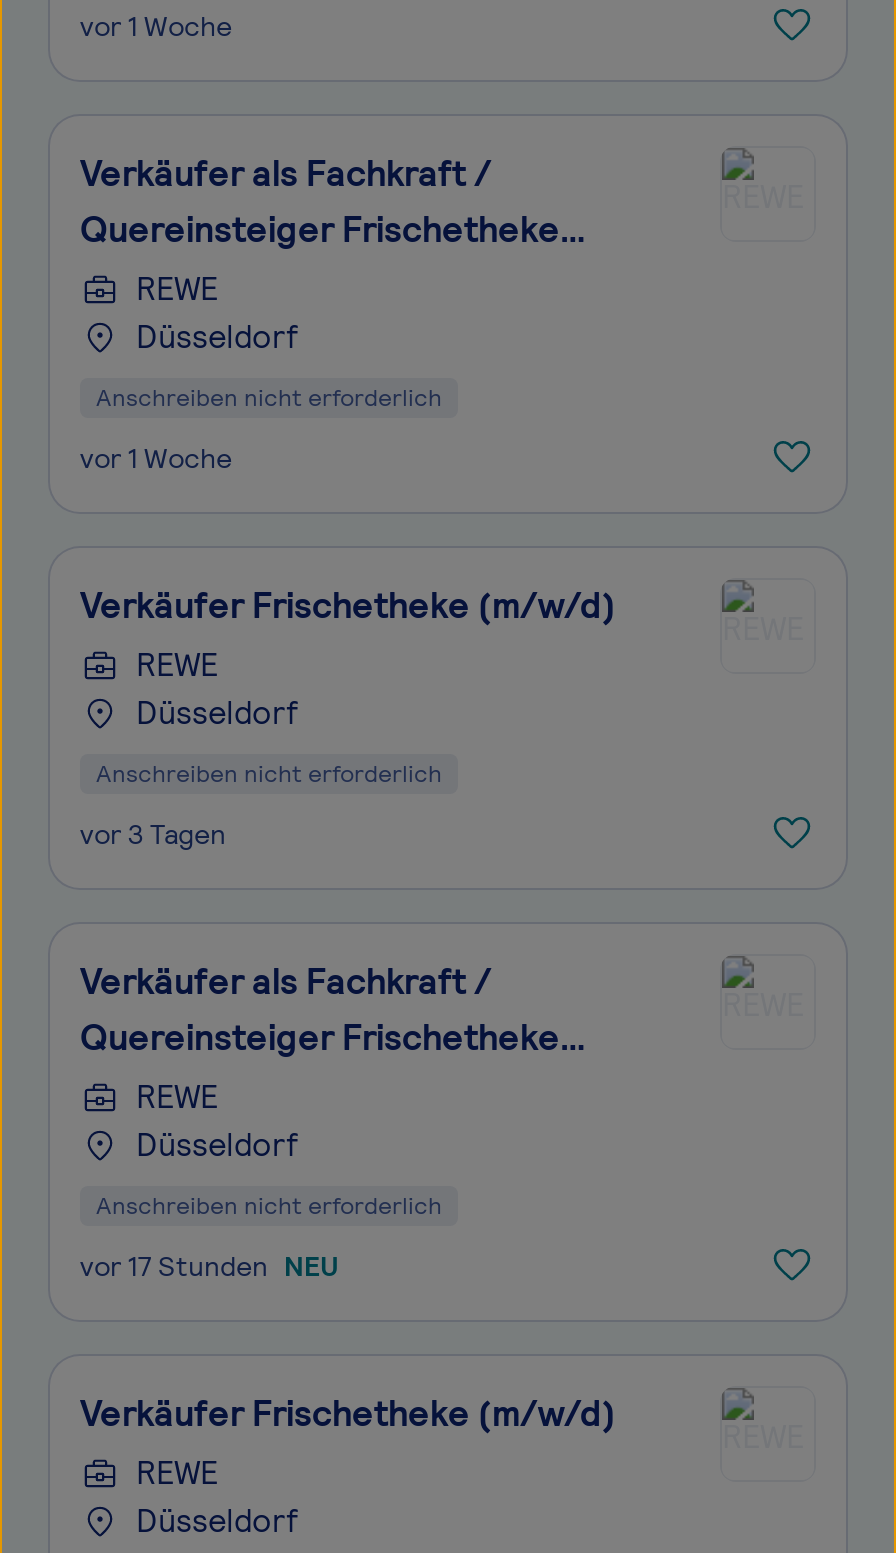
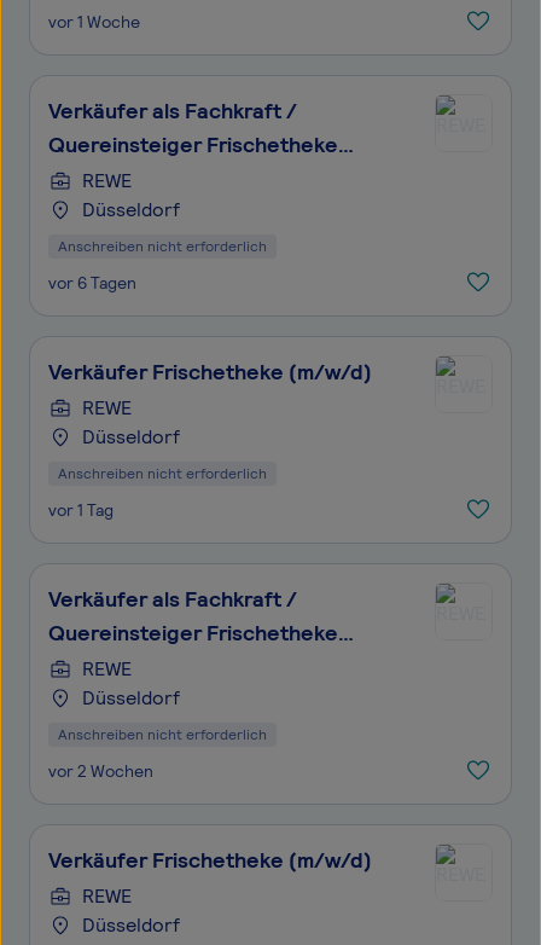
- vor 1 Woche
+ vor 6 Tagen

- vor 3 Tagen
+ vor 1 Tag

- vor 17 Stunden NEU
+ vor 2 Wochen
